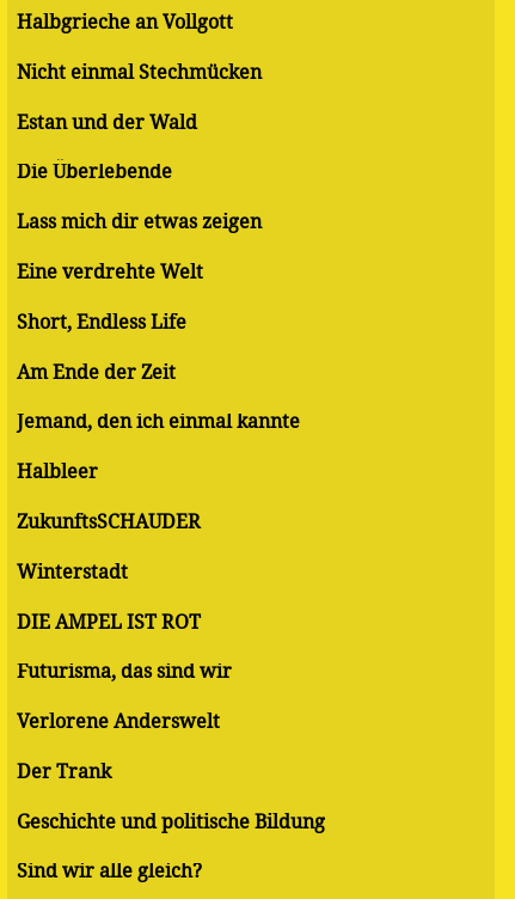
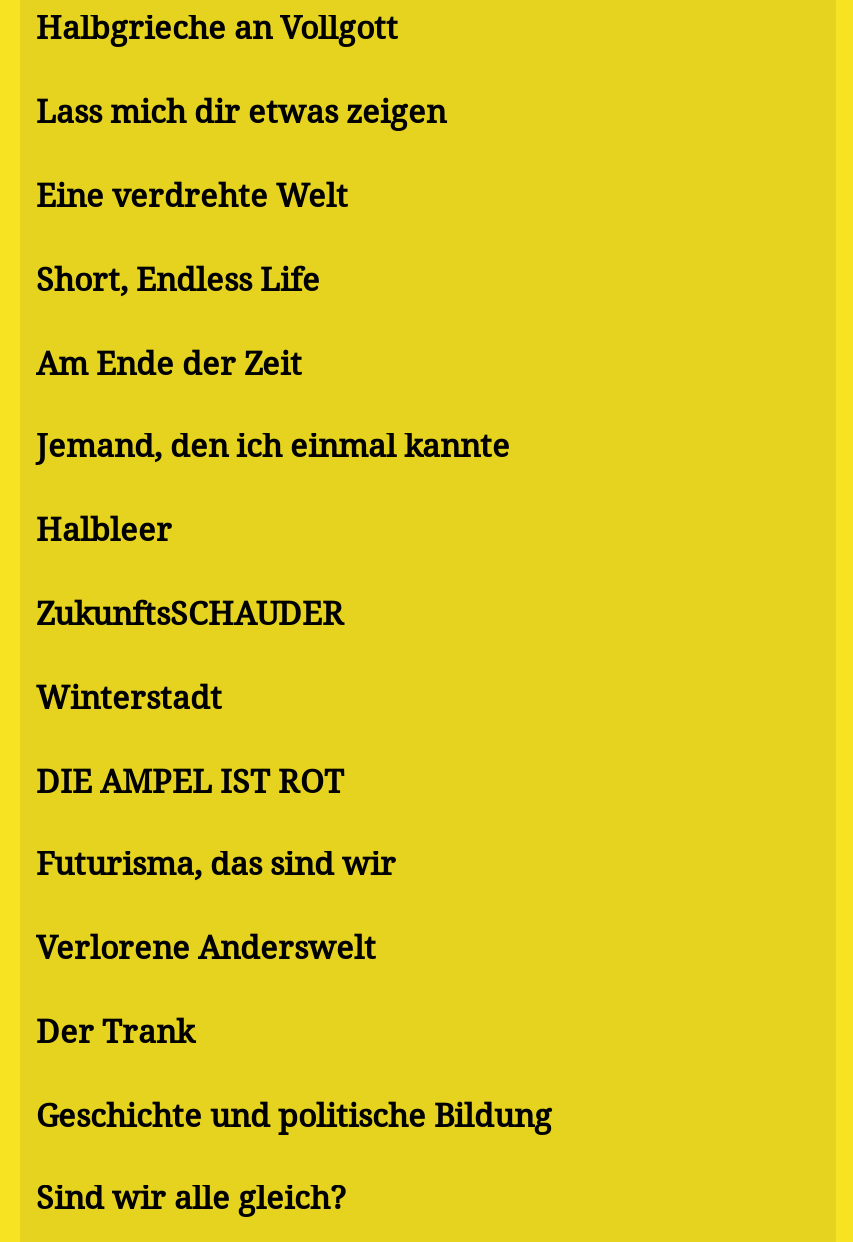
- Nicht einmal Stechmücken
- Estan und der Wald
- Die Überlebende
